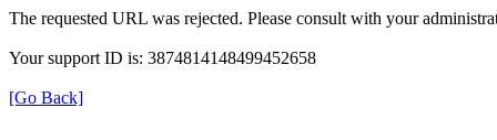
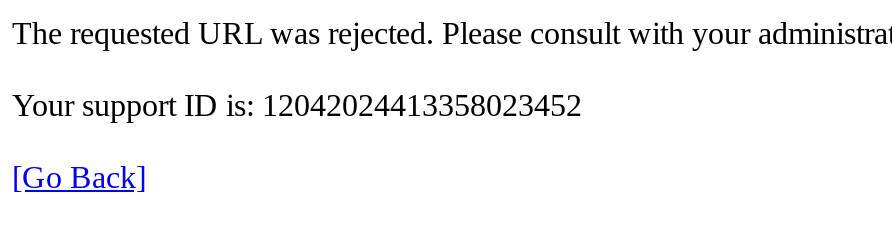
- Your support ID is: 3874814148499452658
+ Your support ID is: 12042024413358023452
